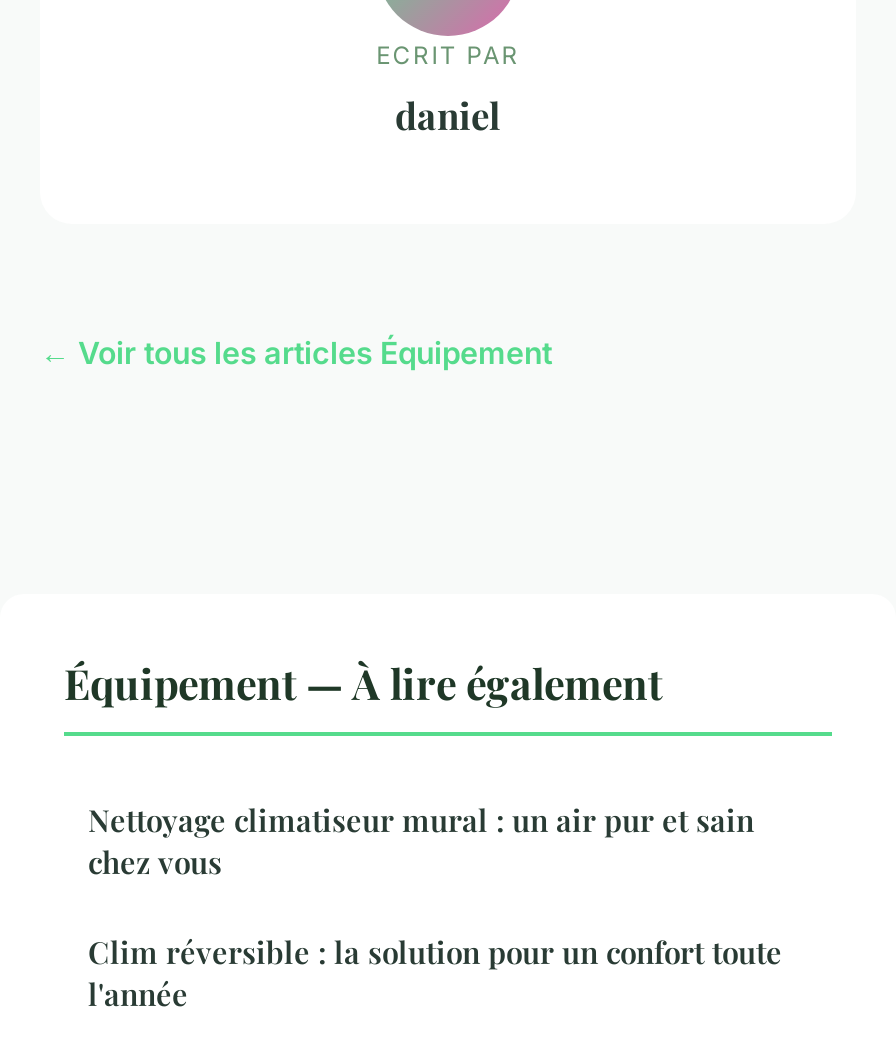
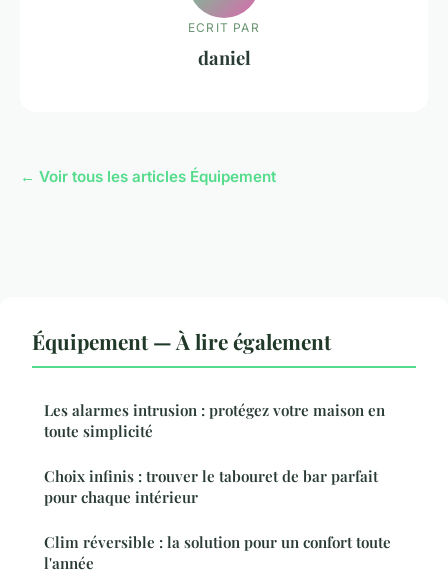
- Nettoyage climatiseur mural : un air pur et sain
- chez vous
+ Les alarmes intrusion : protégez votre maison en
+ toute simplicité
+ Choix infinis : trouver le tabouret de bar parfait
+ pour chaque intérieur
